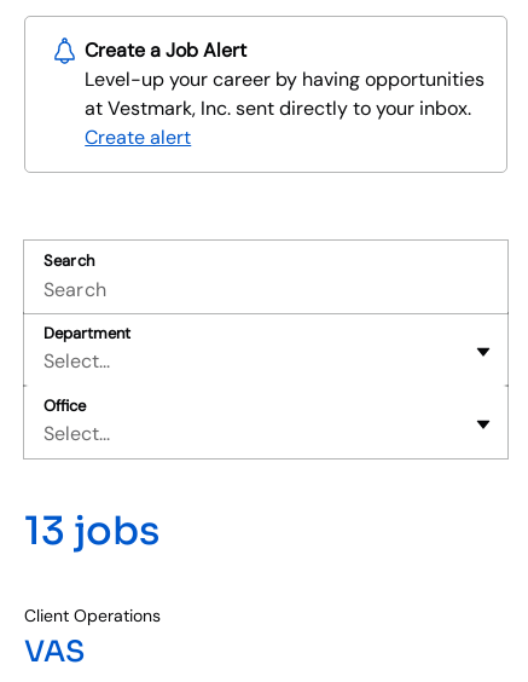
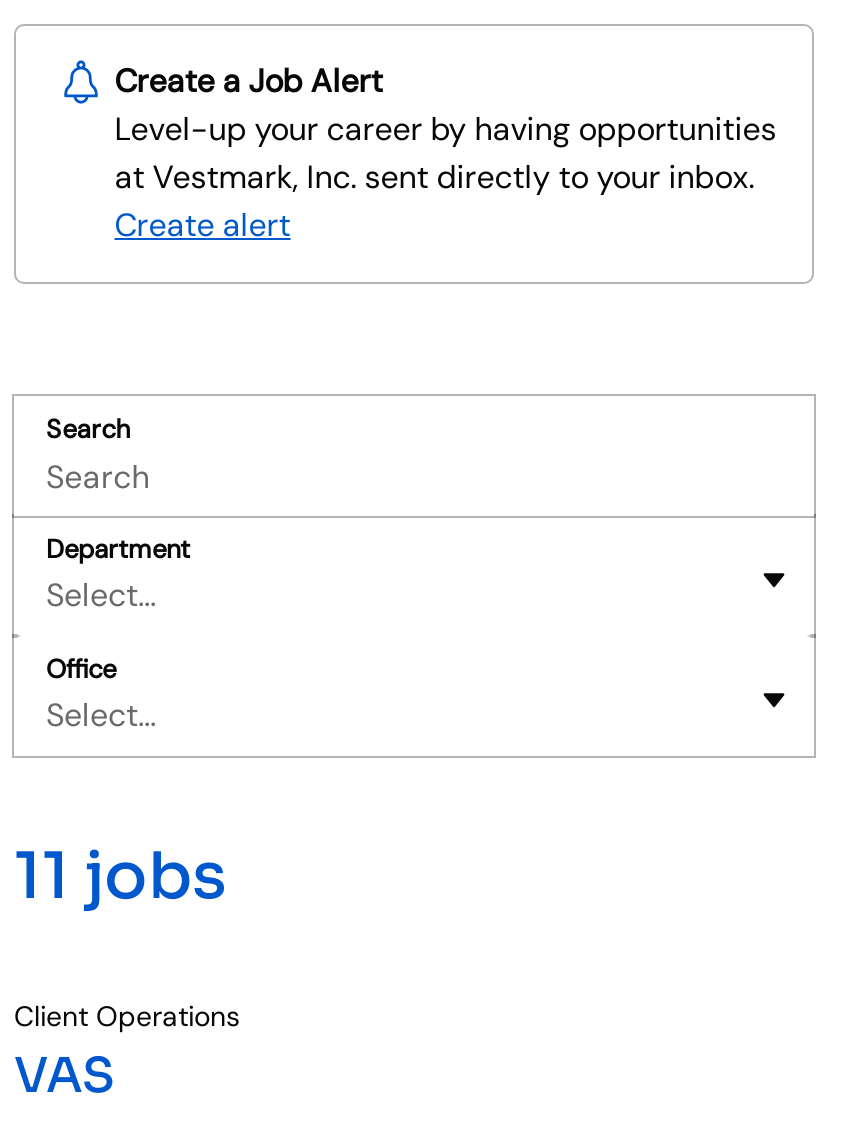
- 13 jobs
+ 11 jobs
